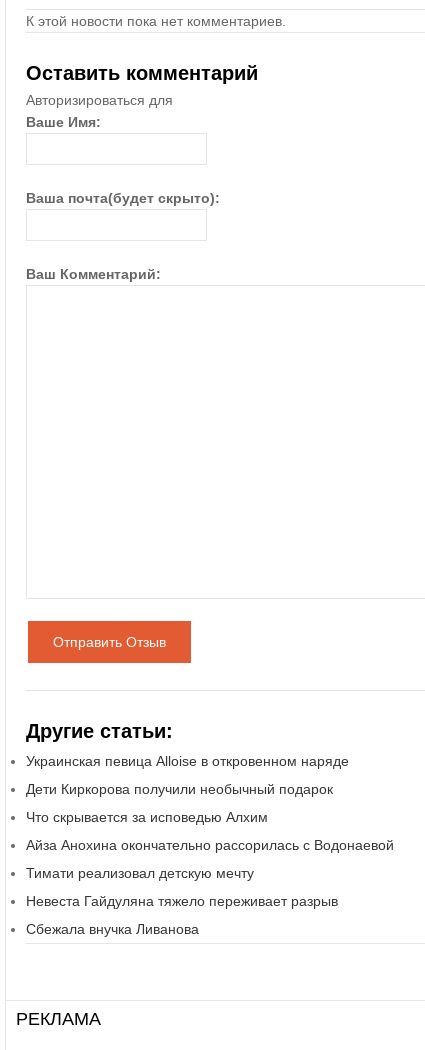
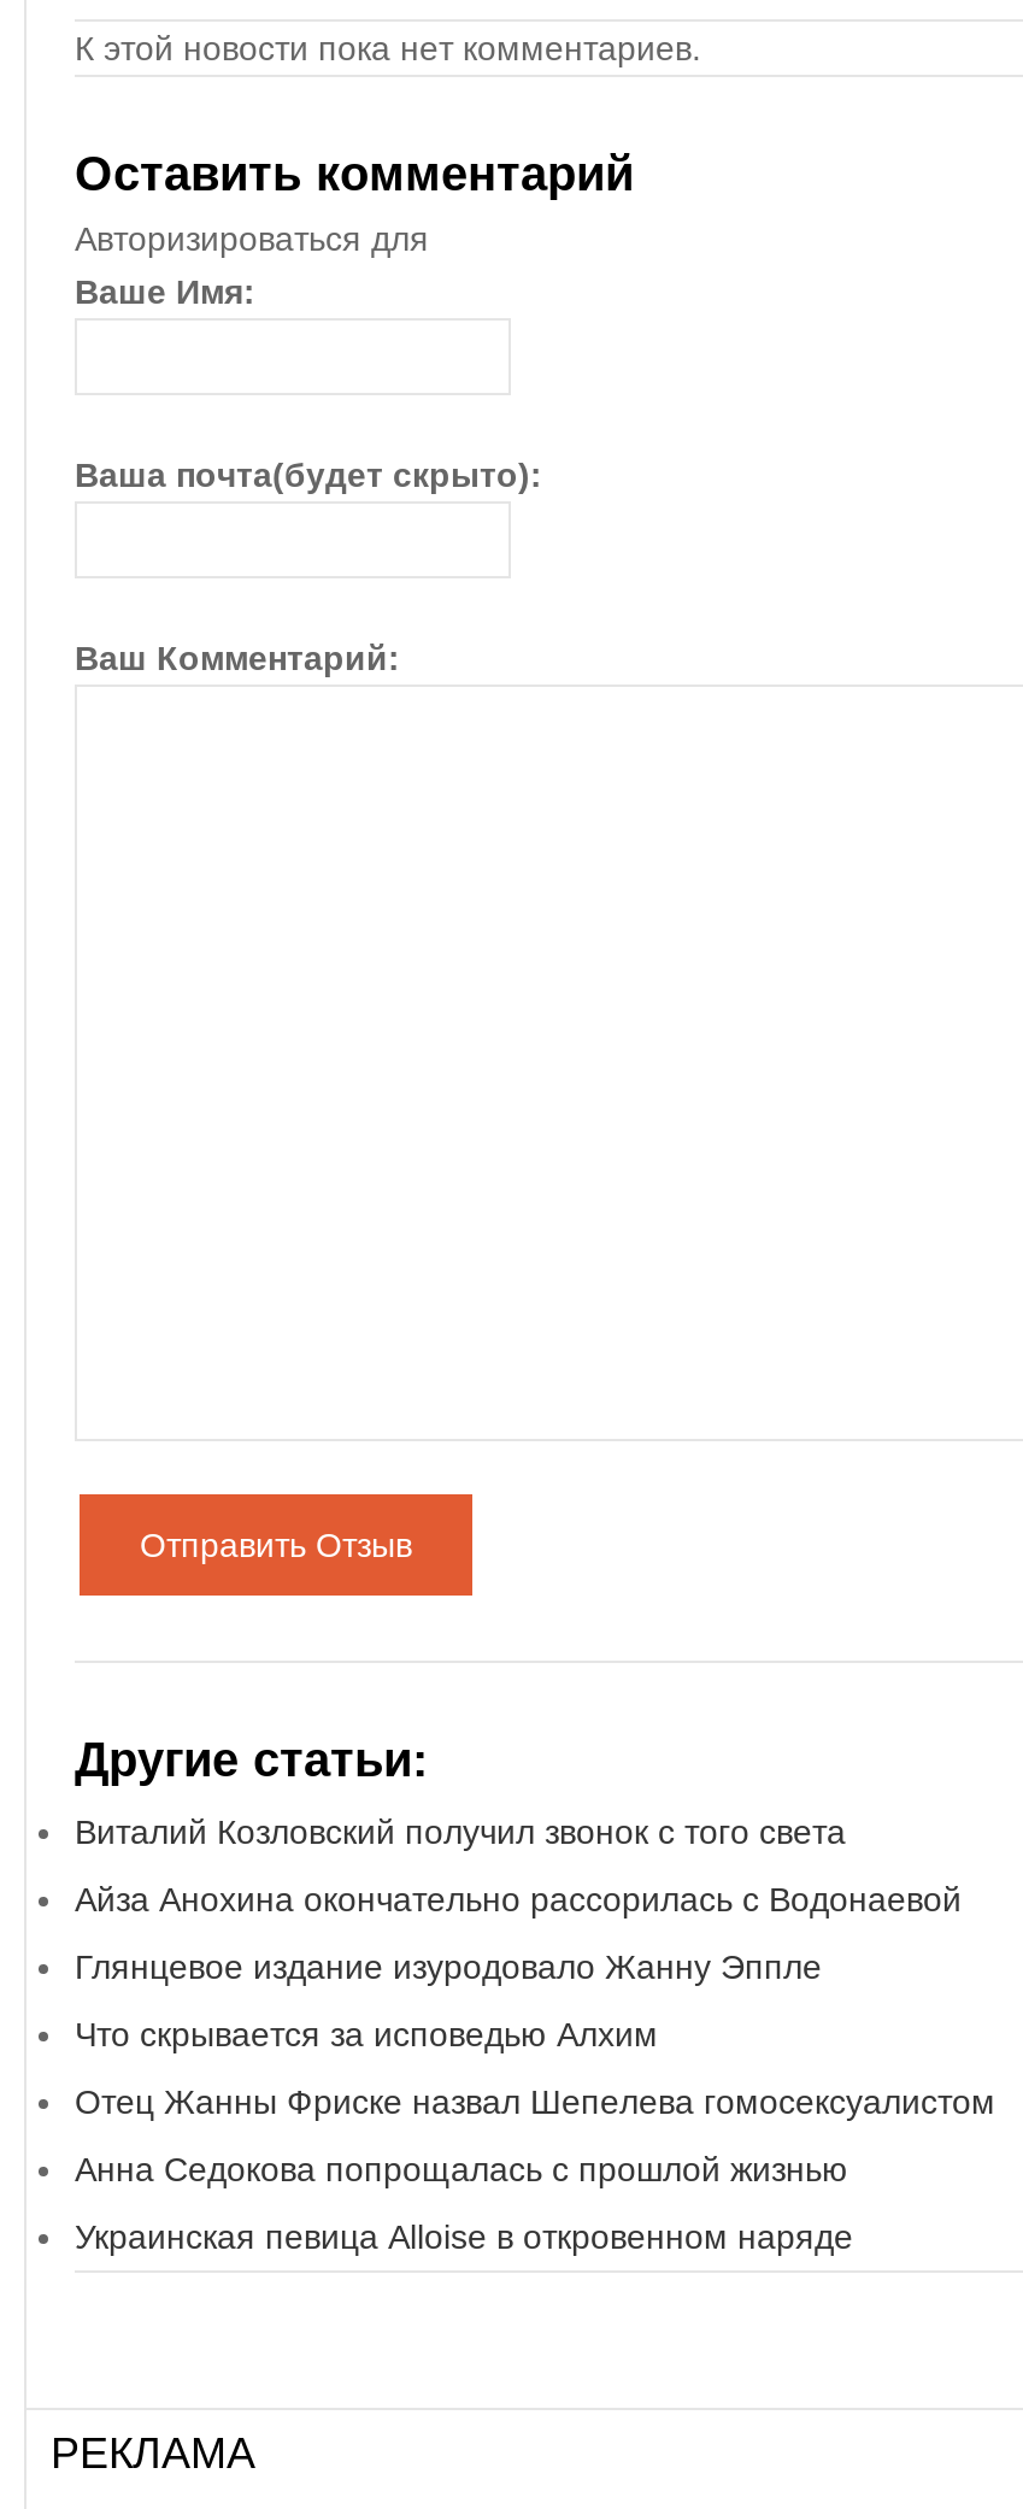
+ Виталий Козловский получил звонок с того света
+ Глянцевое издание изуродовало Жанну Эппле
+ Отец Жанны Фриске назвал Шепелева гомосексуалистом
+ Анна Седокова попрощалась с прошлой жизнью

moved down: Украинская певица Alloise в откровенном наряде

- Дети Киркорова получили необычный подарок
- Тимати реализовал детскую мечту
- Невеста Гайдуляна тяжело переживает разрыв
- Сбежала внучка Ливанова

moved up: Что скрывается за исповедью Алхим | Айза Анохина окончательно рассорилась с Водонаевой
